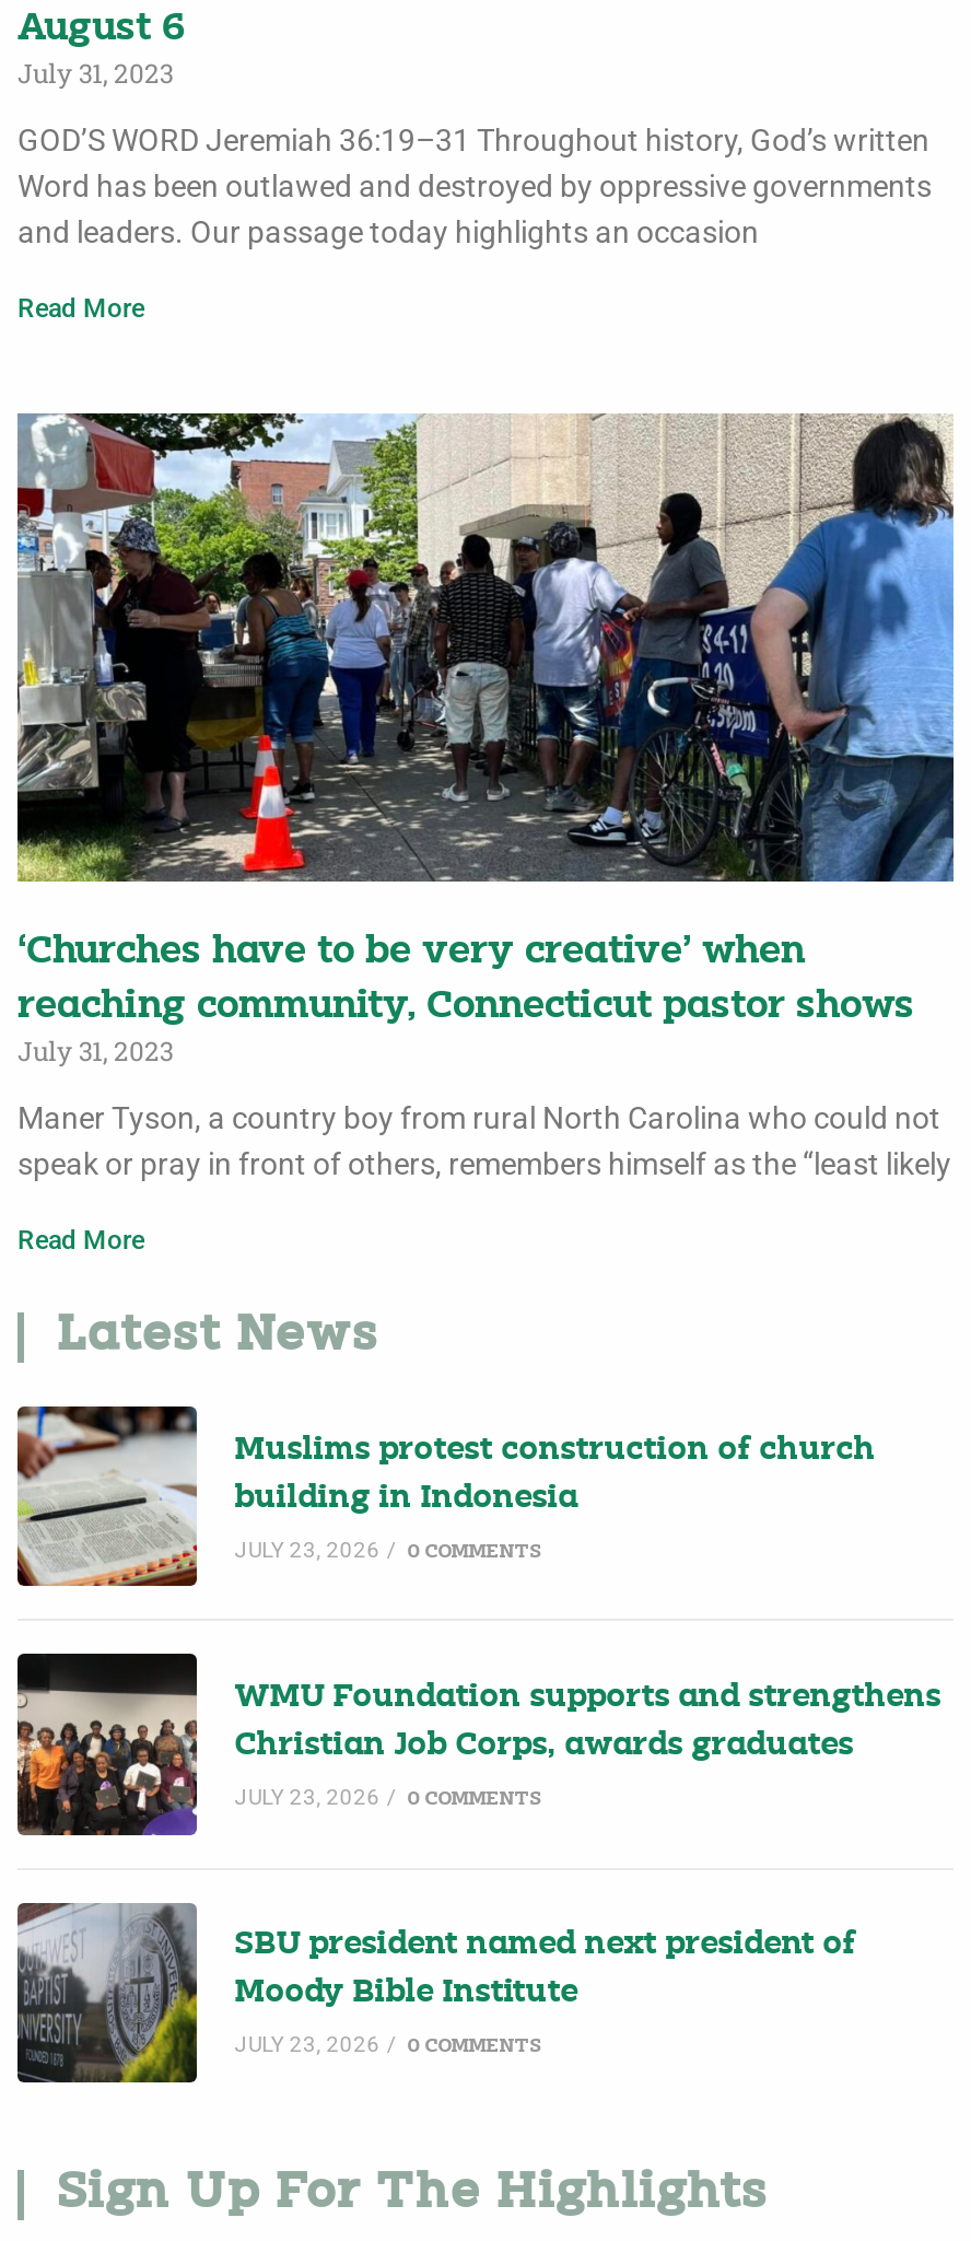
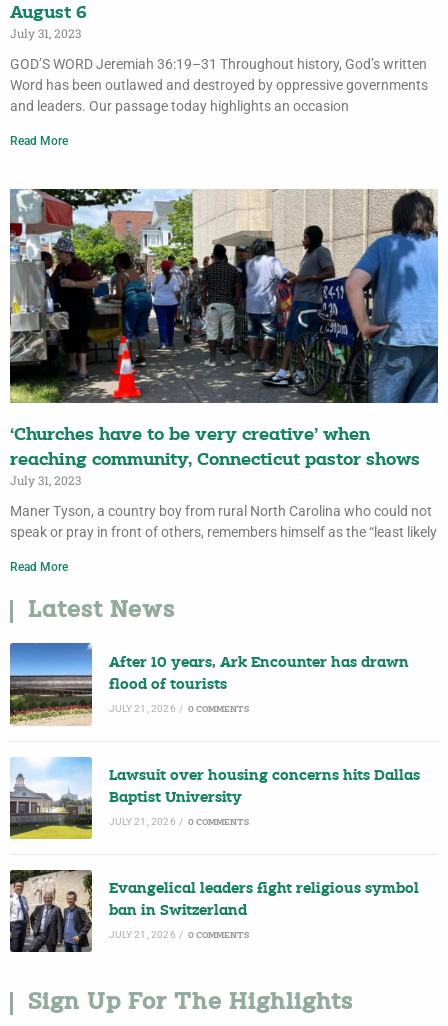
- [image]
- Muslims protest construction of church
+ [image]
+ After 10 years, Ark Encounter has drawn

- building in Indonesia
+ flood of tourists

- JULY 23, 2026 / 0 COMMENTS
+ JULY 21, 2026 / 0 COMMENTS

- [image]
- WMU Foundation supports and strengthens
+ [image]
+ Lawsuit over housing concerns hits Dallas

- Christian Job Corps, awards graduates
+ Baptist University

- JULY 23, 2026 / 0 COMMENTS
+ JULY 21, 2026 / 0 COMMENTS

- [image]
- SBU president named next president of
+ [image]
+ Evangelical leaders fight religious symbol

- Moody Bible Institute
+ ban in Switzerland

- JULY 23, 2026 / 0 COMMENTS
+ JULY 21, 2026 / 0 COMMENTS
